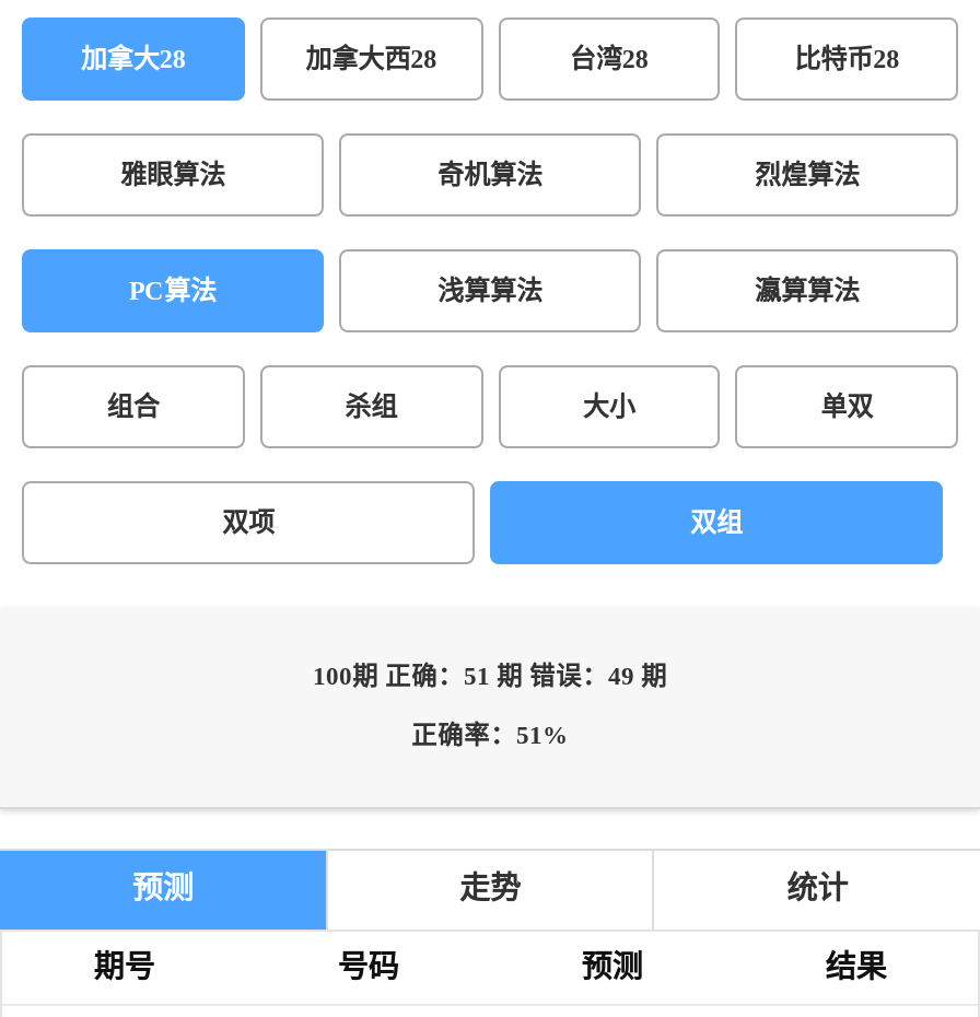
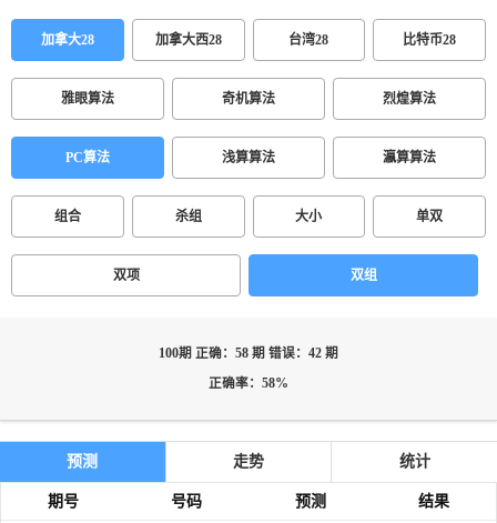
- 100期 正确：51 期 错误：49 期
+ 100期 正确：58 期 错误：42 期

- 正确率：51%
+ 正确率：58%
